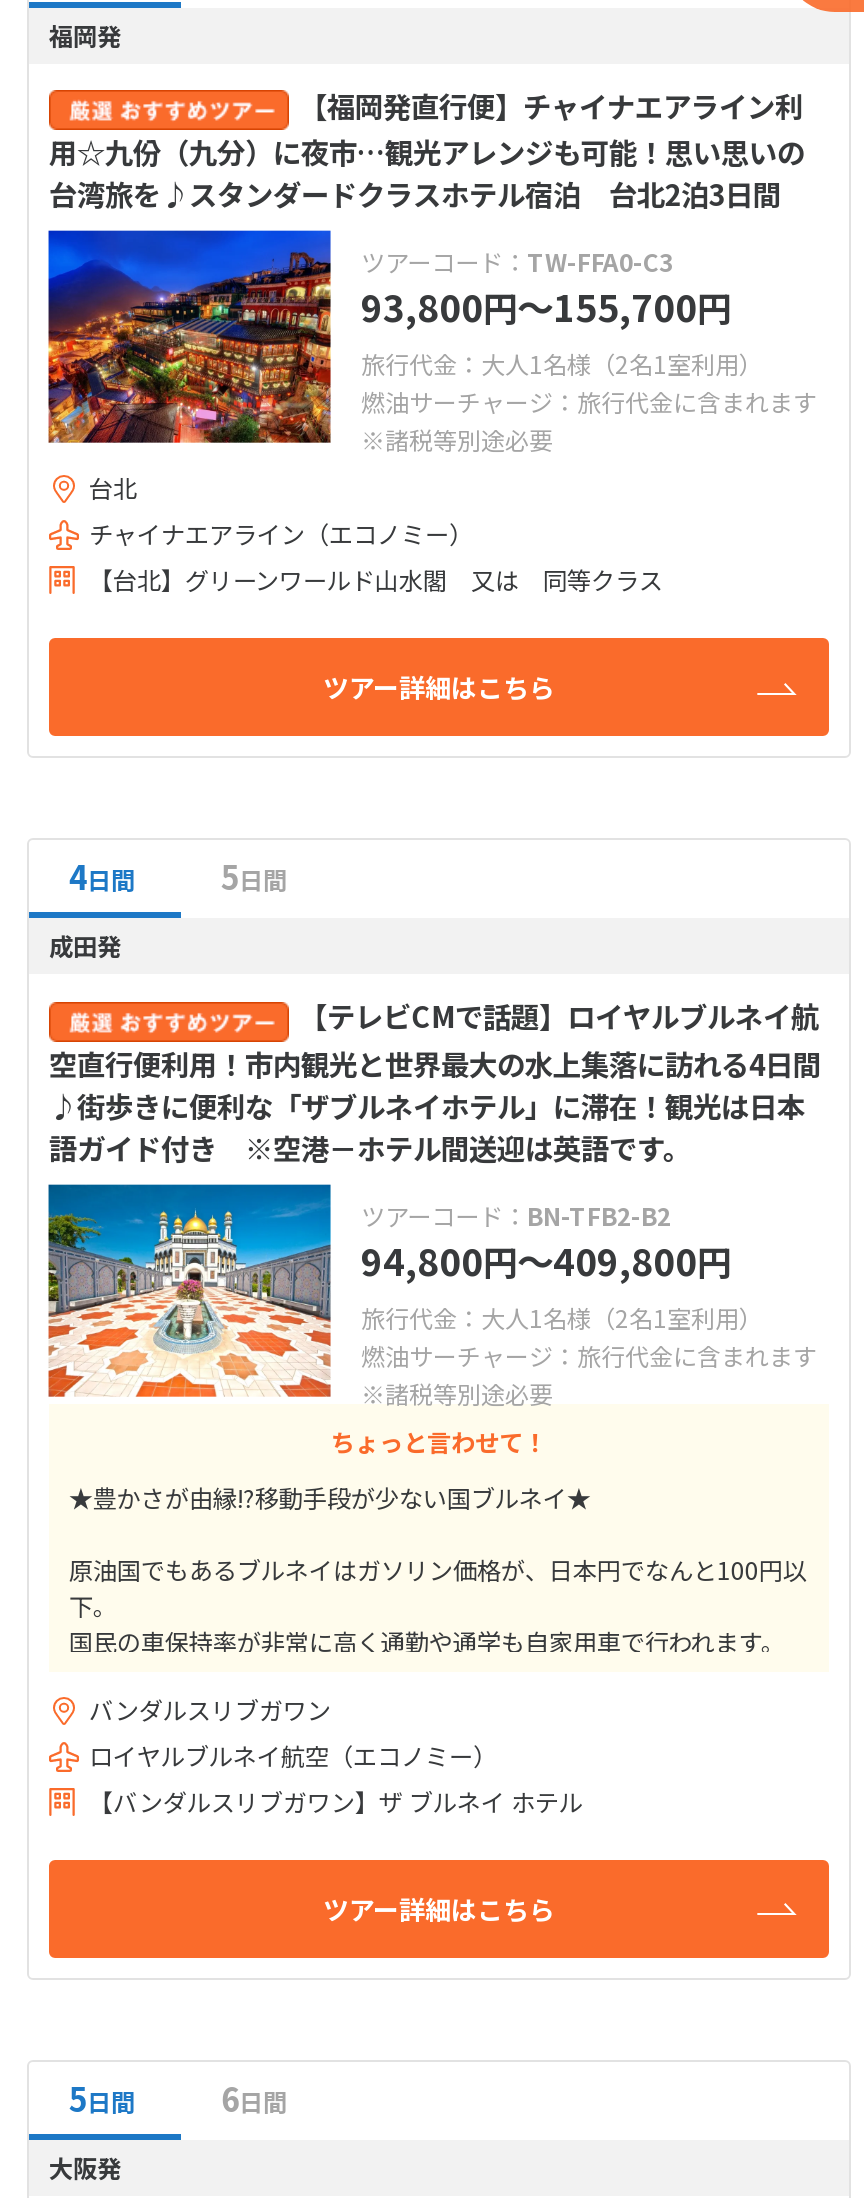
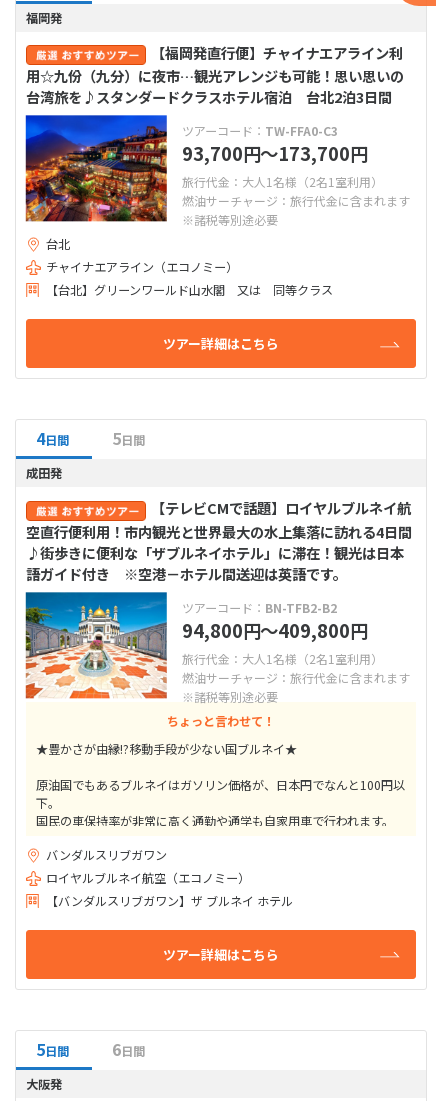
- 93,800円〜155,700円
+ 93,700円〜173,700円
